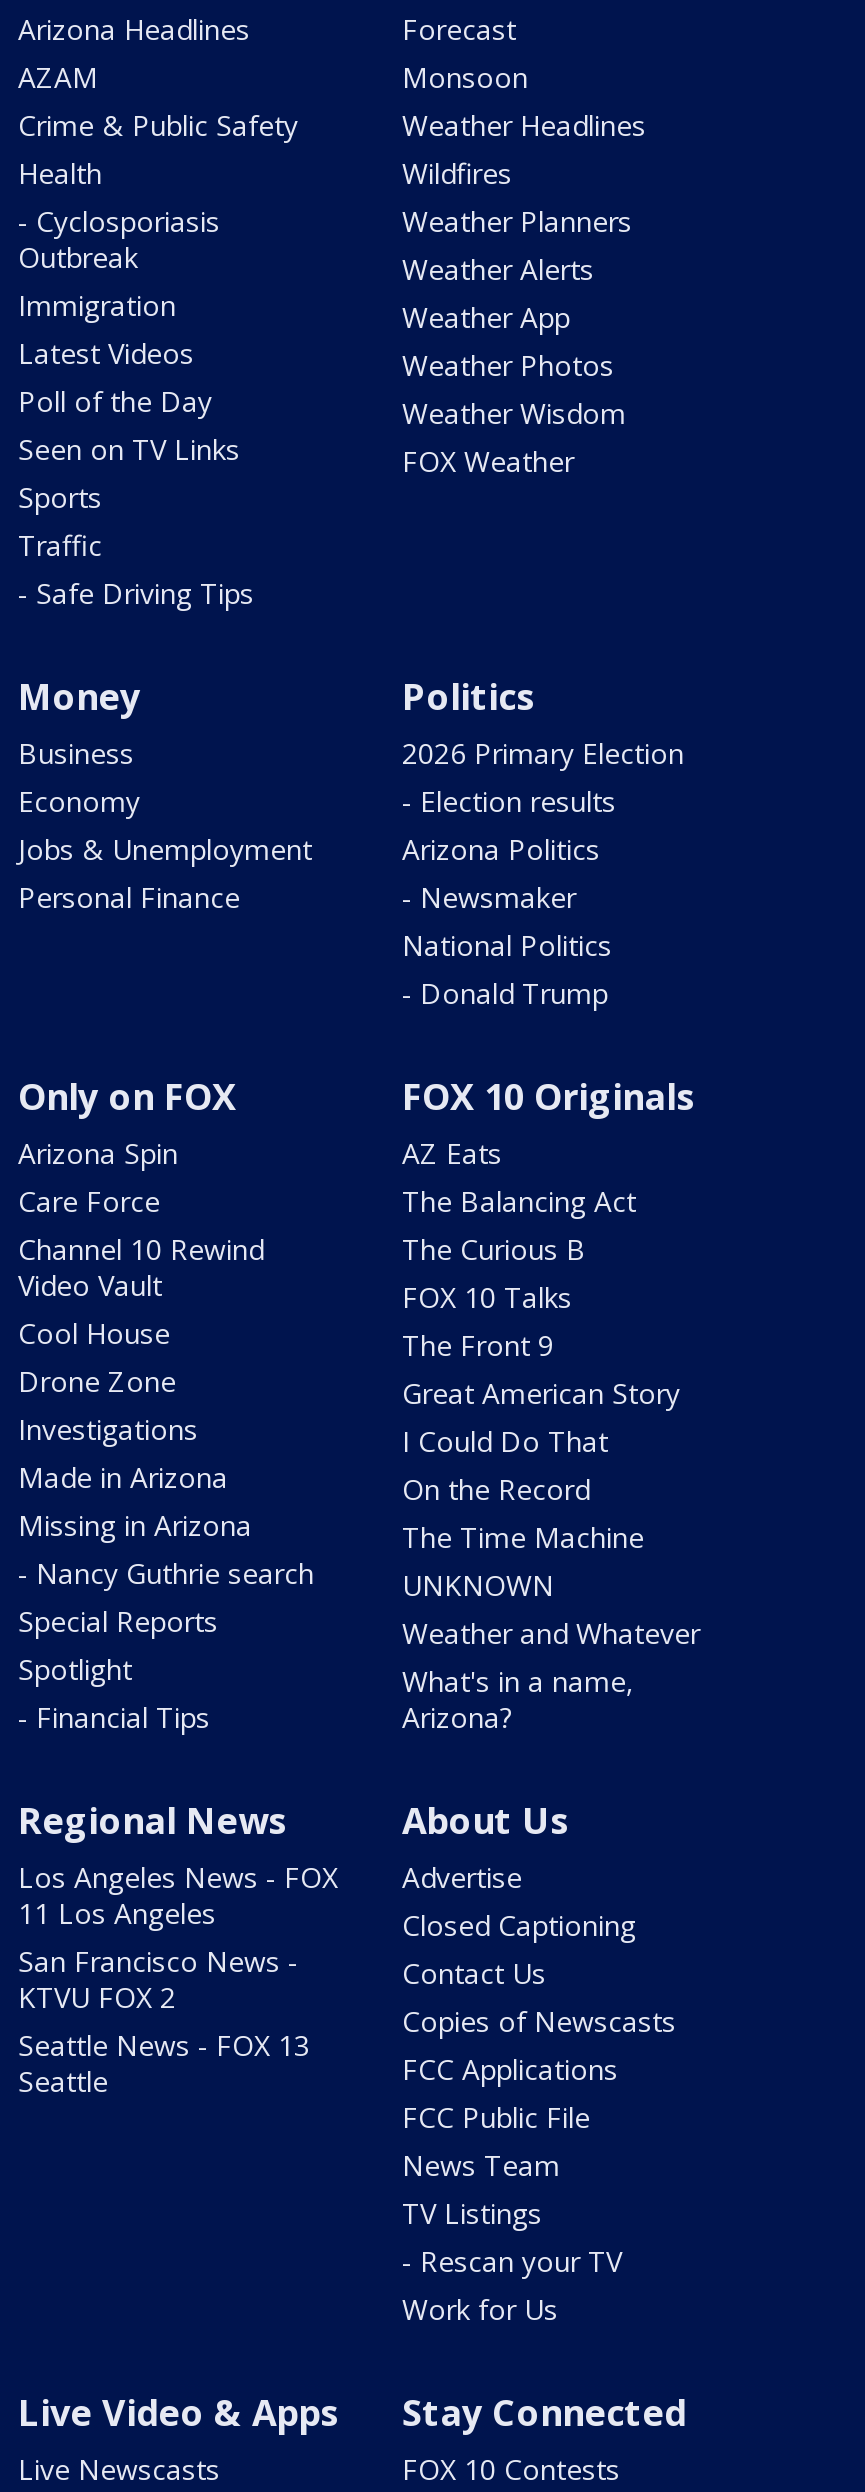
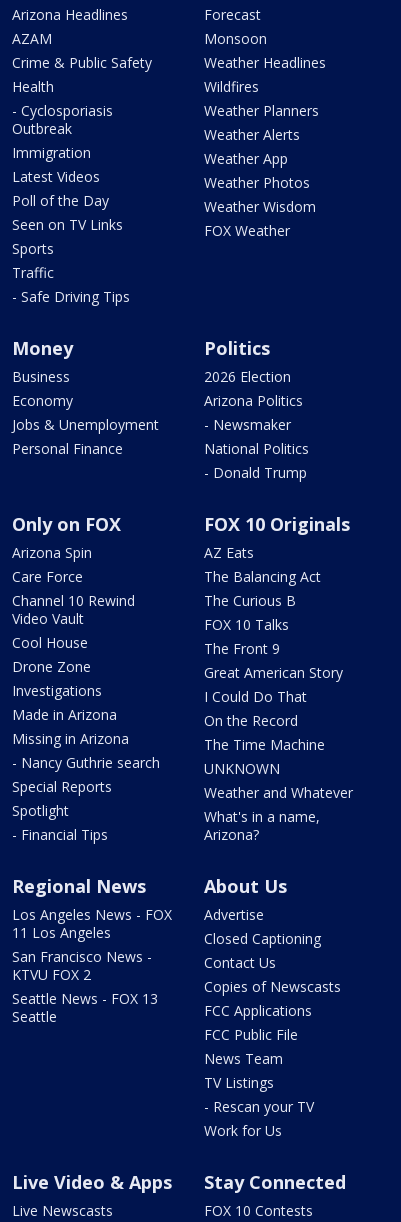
- 2026 Primary Election
- - Election results
+ 2026 Election
